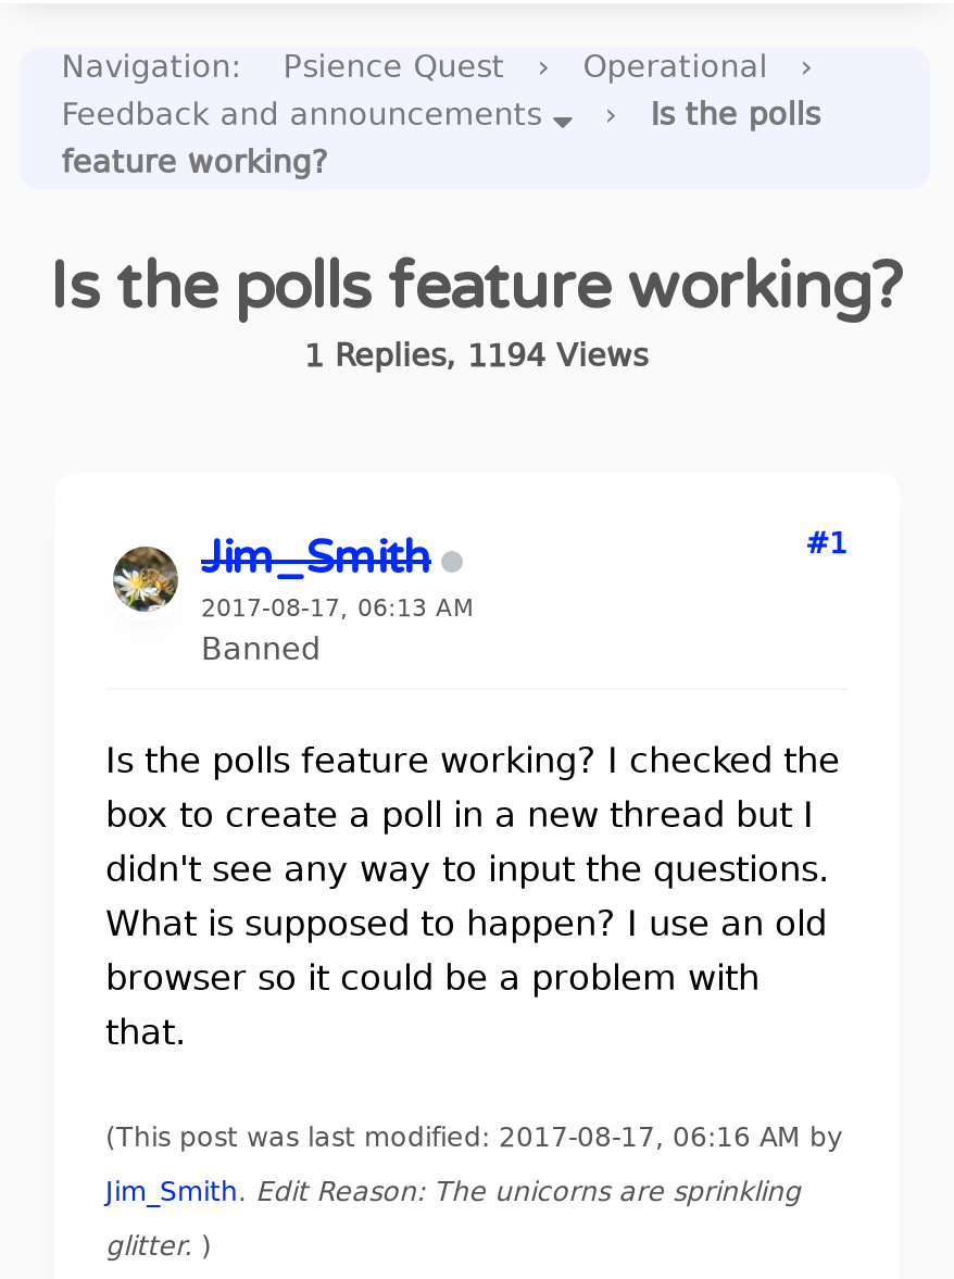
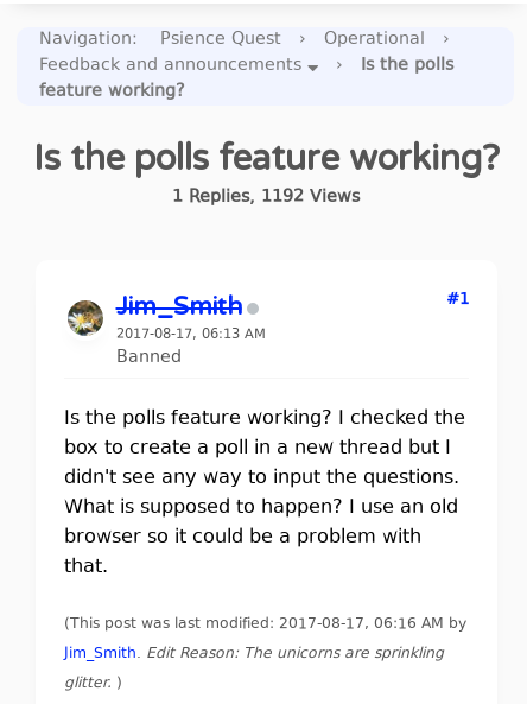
- 1 Replies, 1194 Views
+ 1 Replies, 1192 Views
